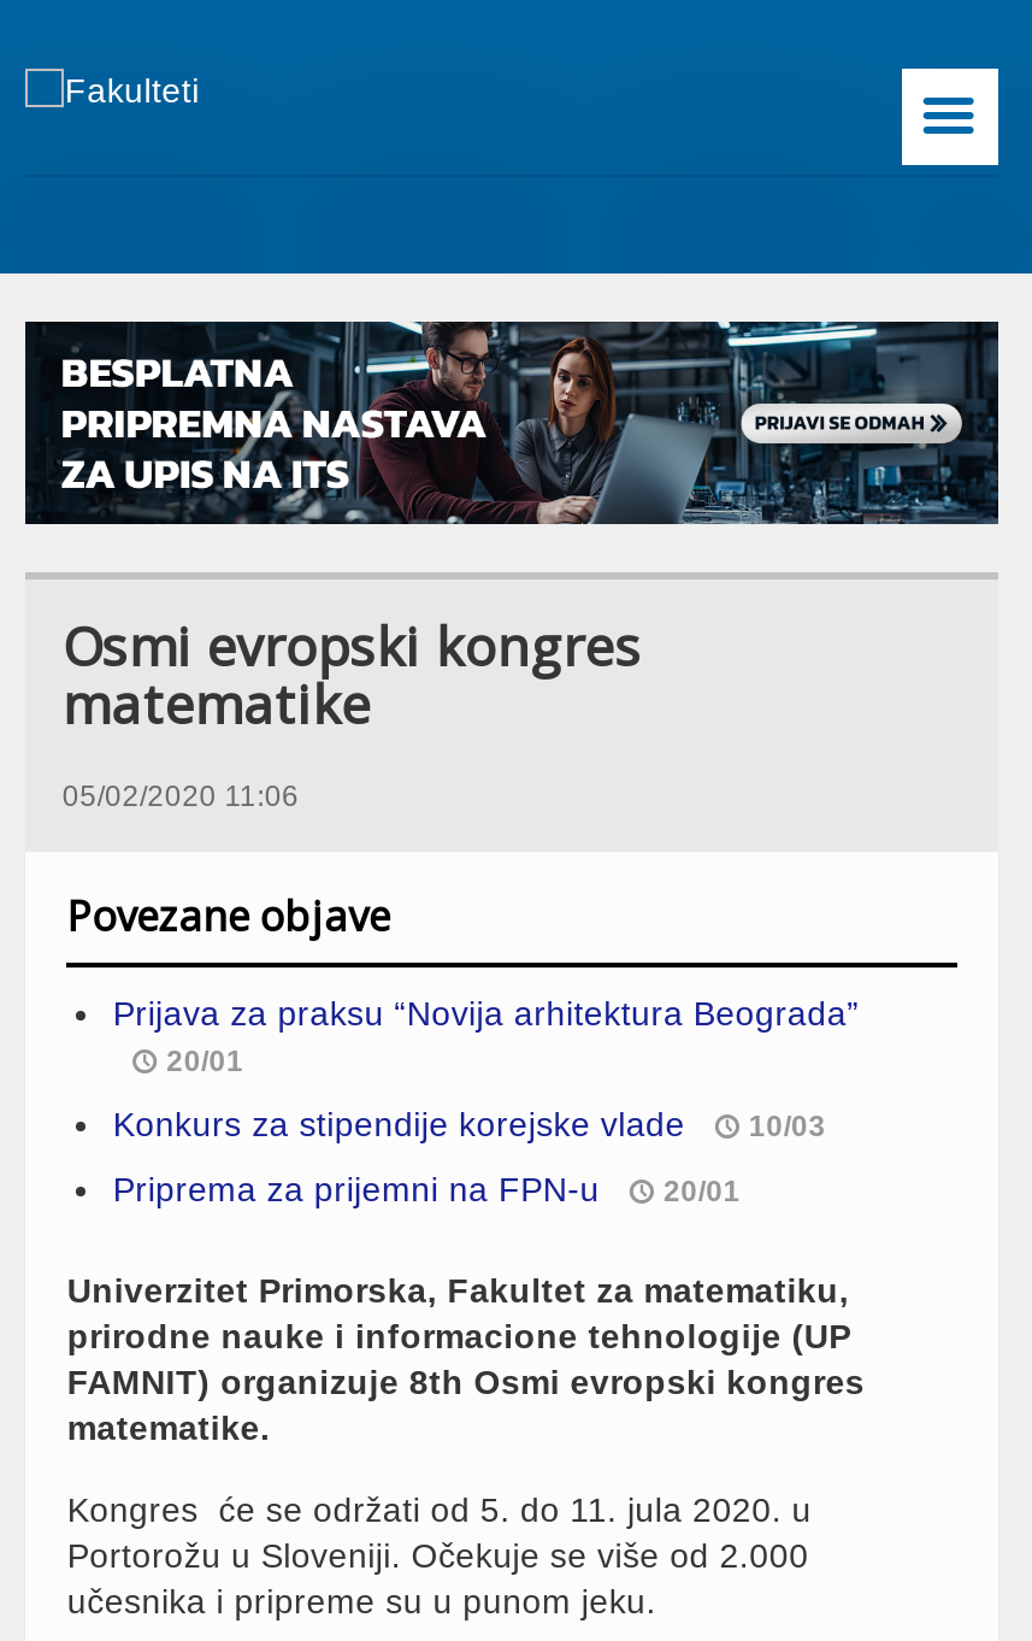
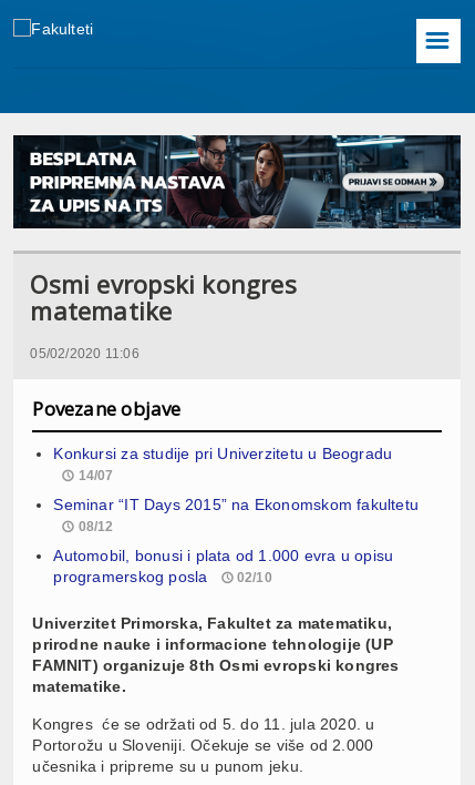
- Prijava za praksu “Novija arhitektura Beograda”
- 20/01
+ Konkursi za studije pri Univerzitetu u Beogradu
+ 14/07

- Konkurs za stipendije korejske vlade
- 10/03
+ Seminar “IT Days 2015” na Ekonomskom fakultetu
+ 08/12

- Priprema za prijemni na FPN-u
- 20/01
+ Automobil, bonusi i plata od 1.000 evra u opisu
+ programerskog posla
+ 02/10
